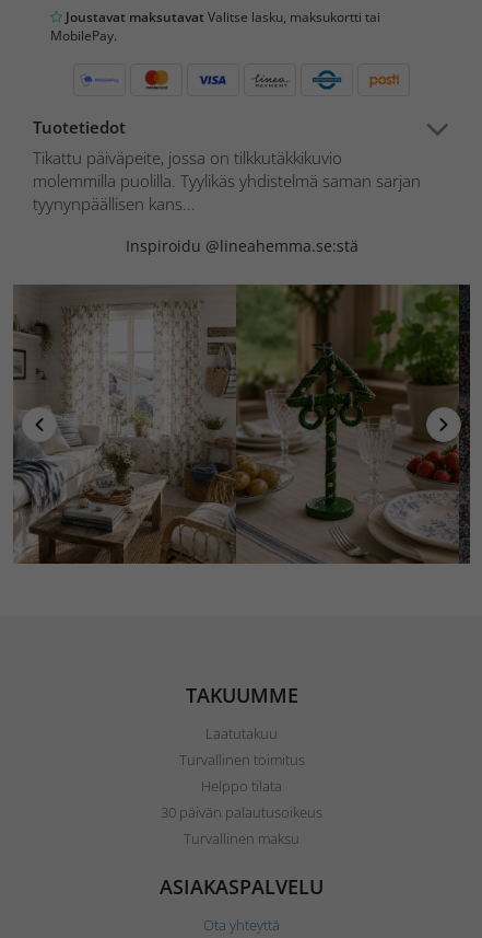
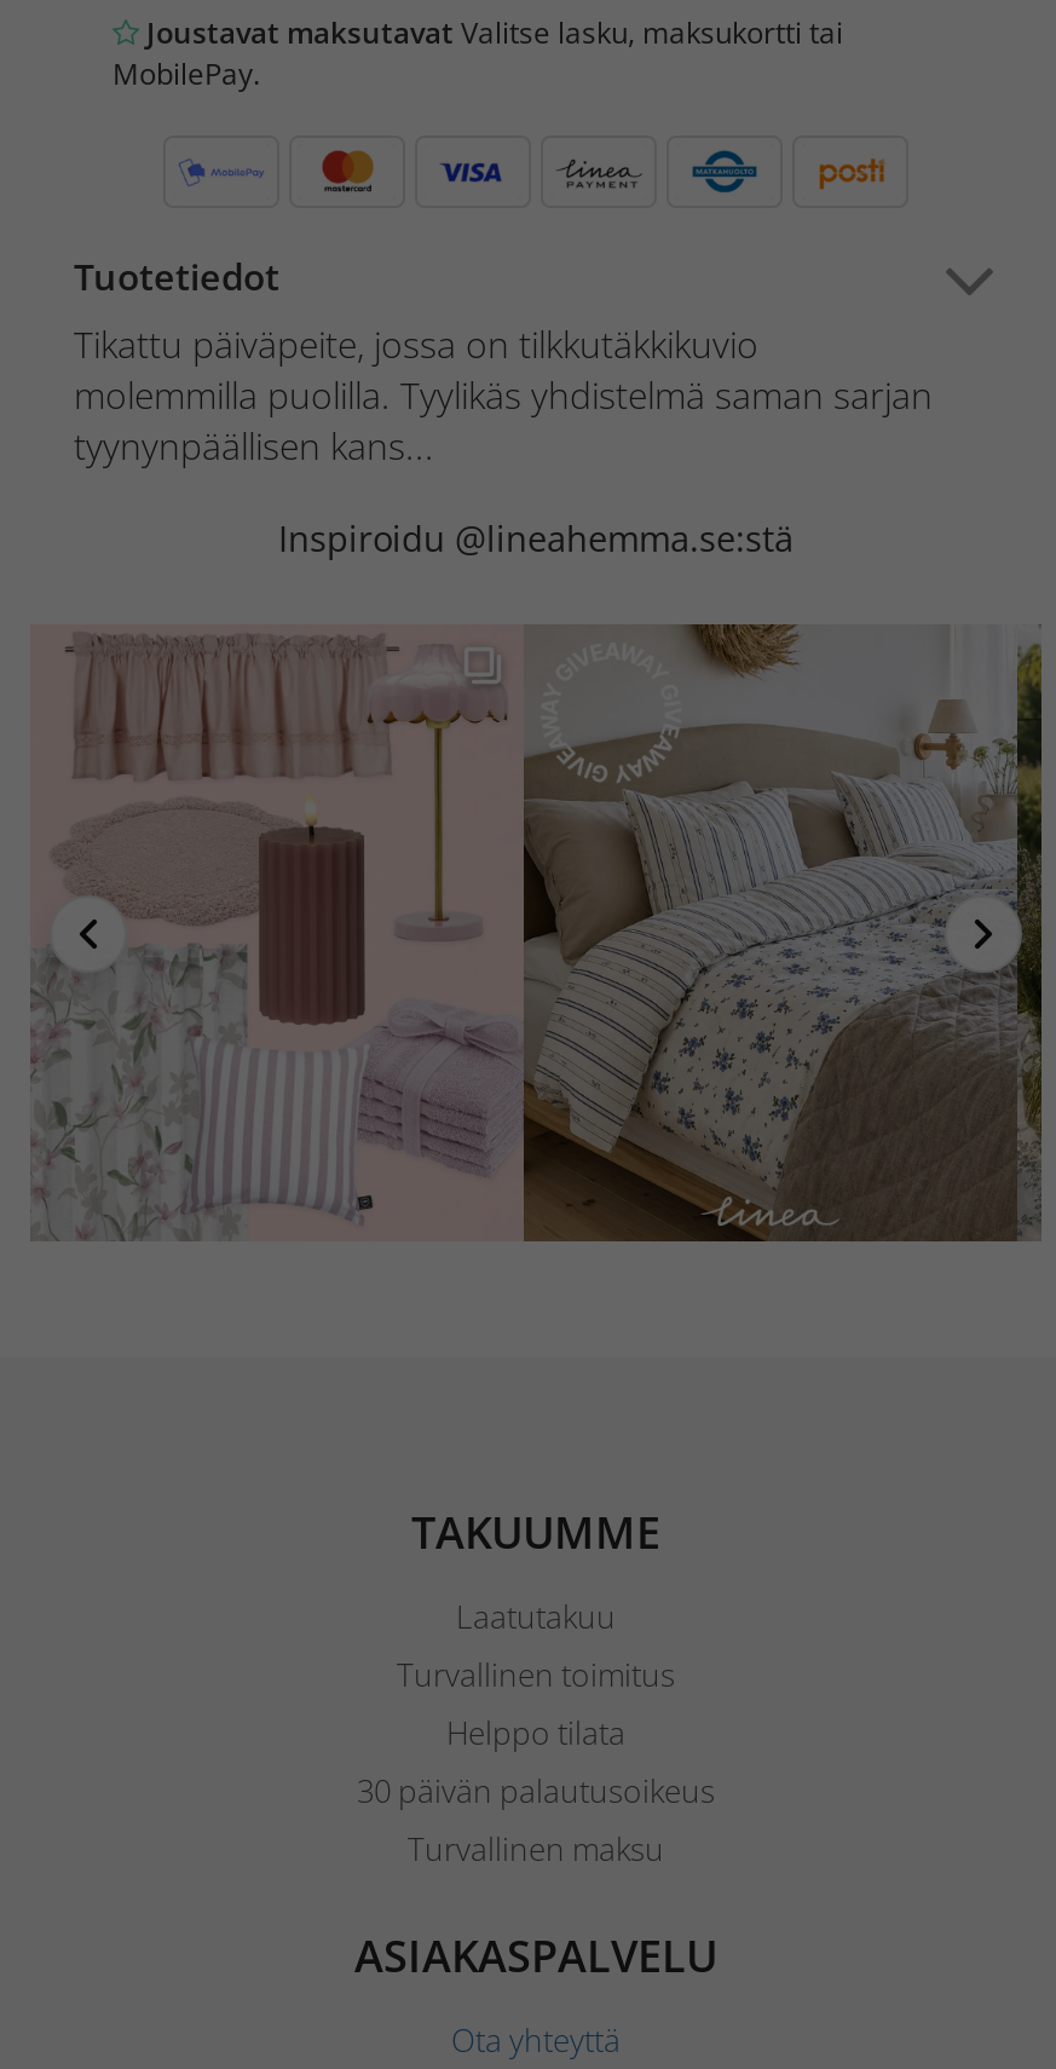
- [image]
+ [image]
